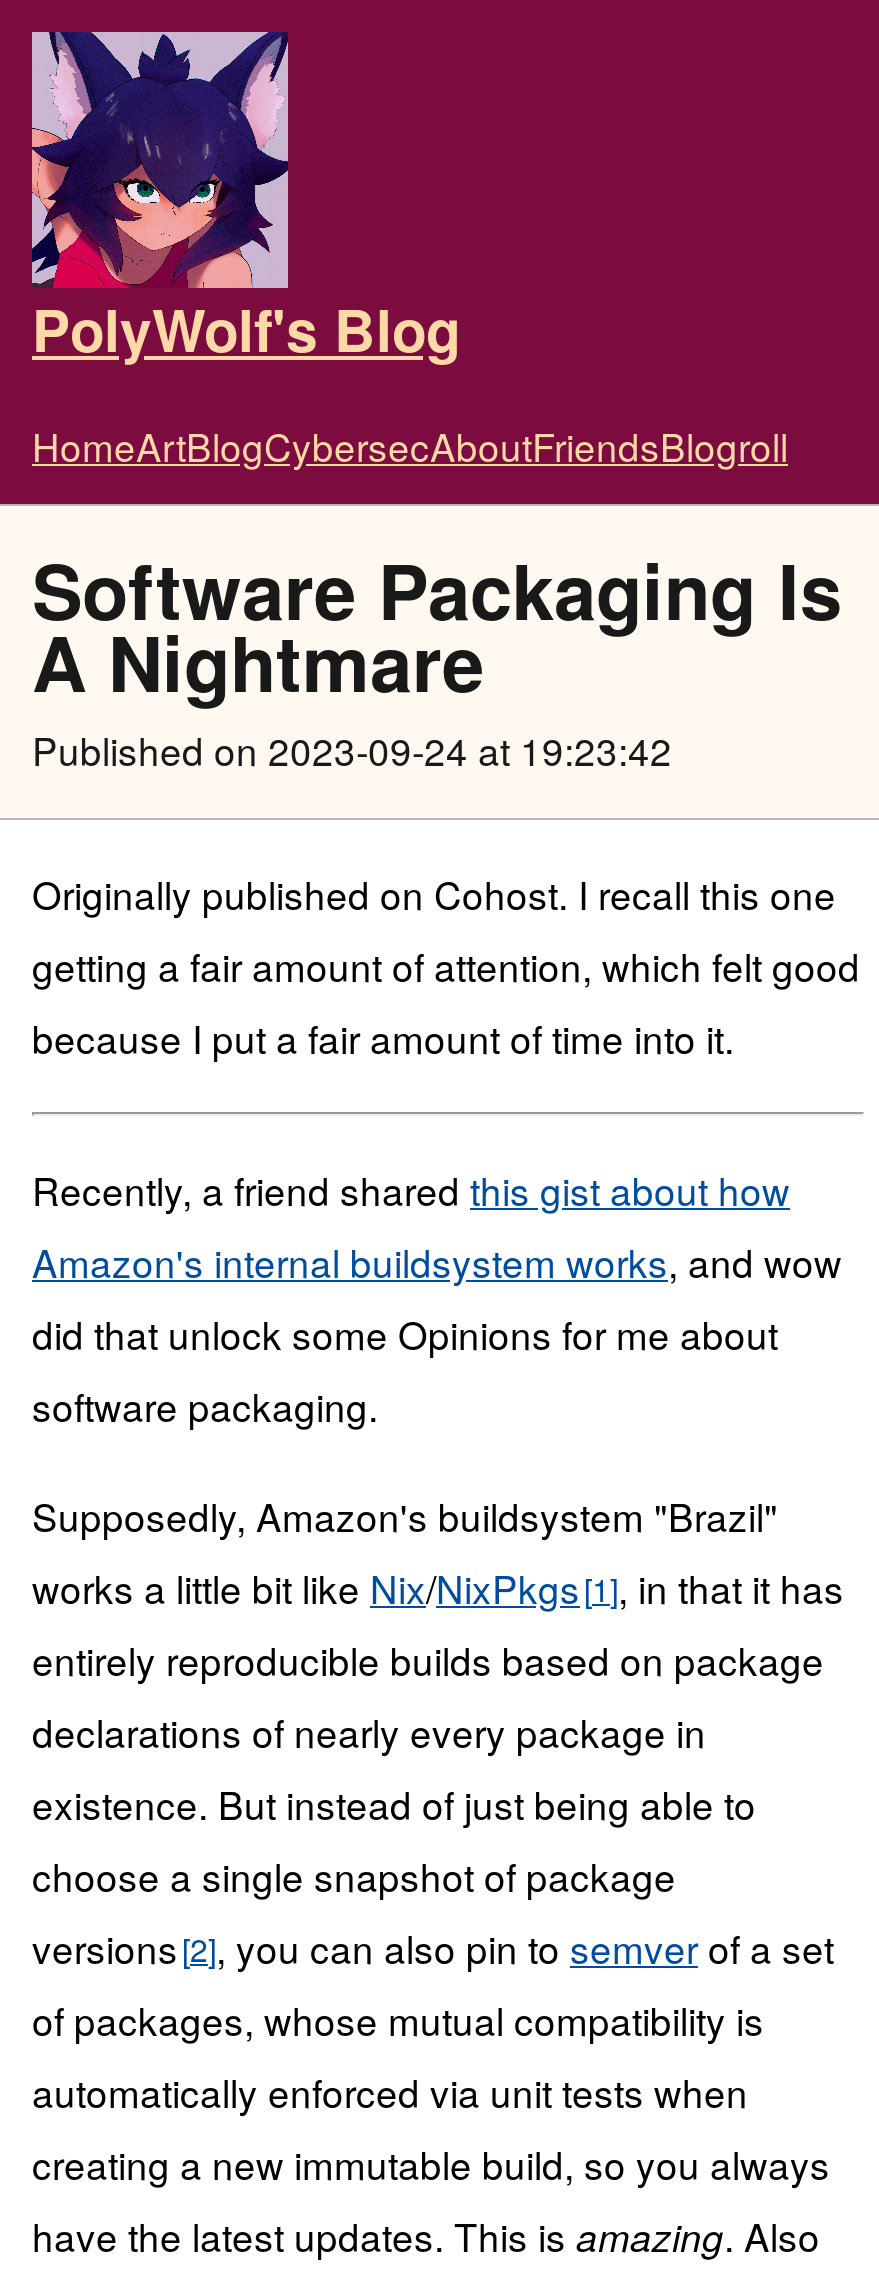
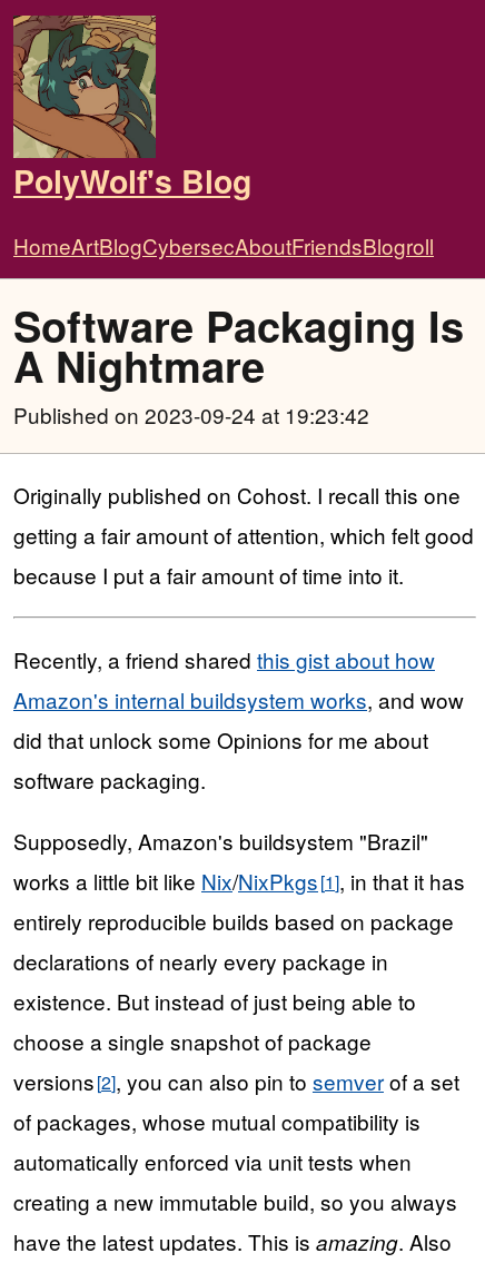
- [image]
+ [image]
